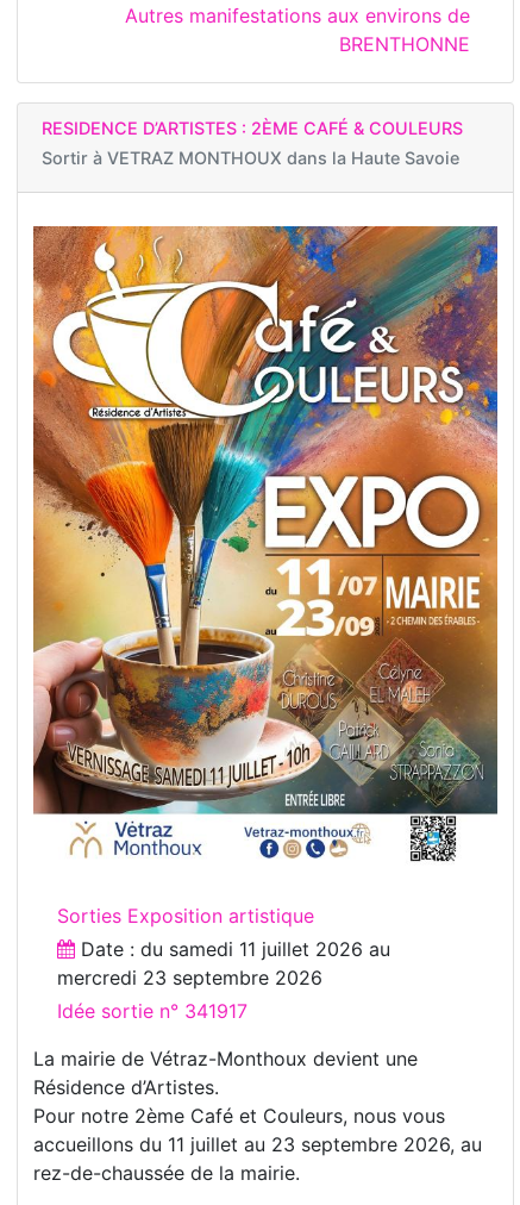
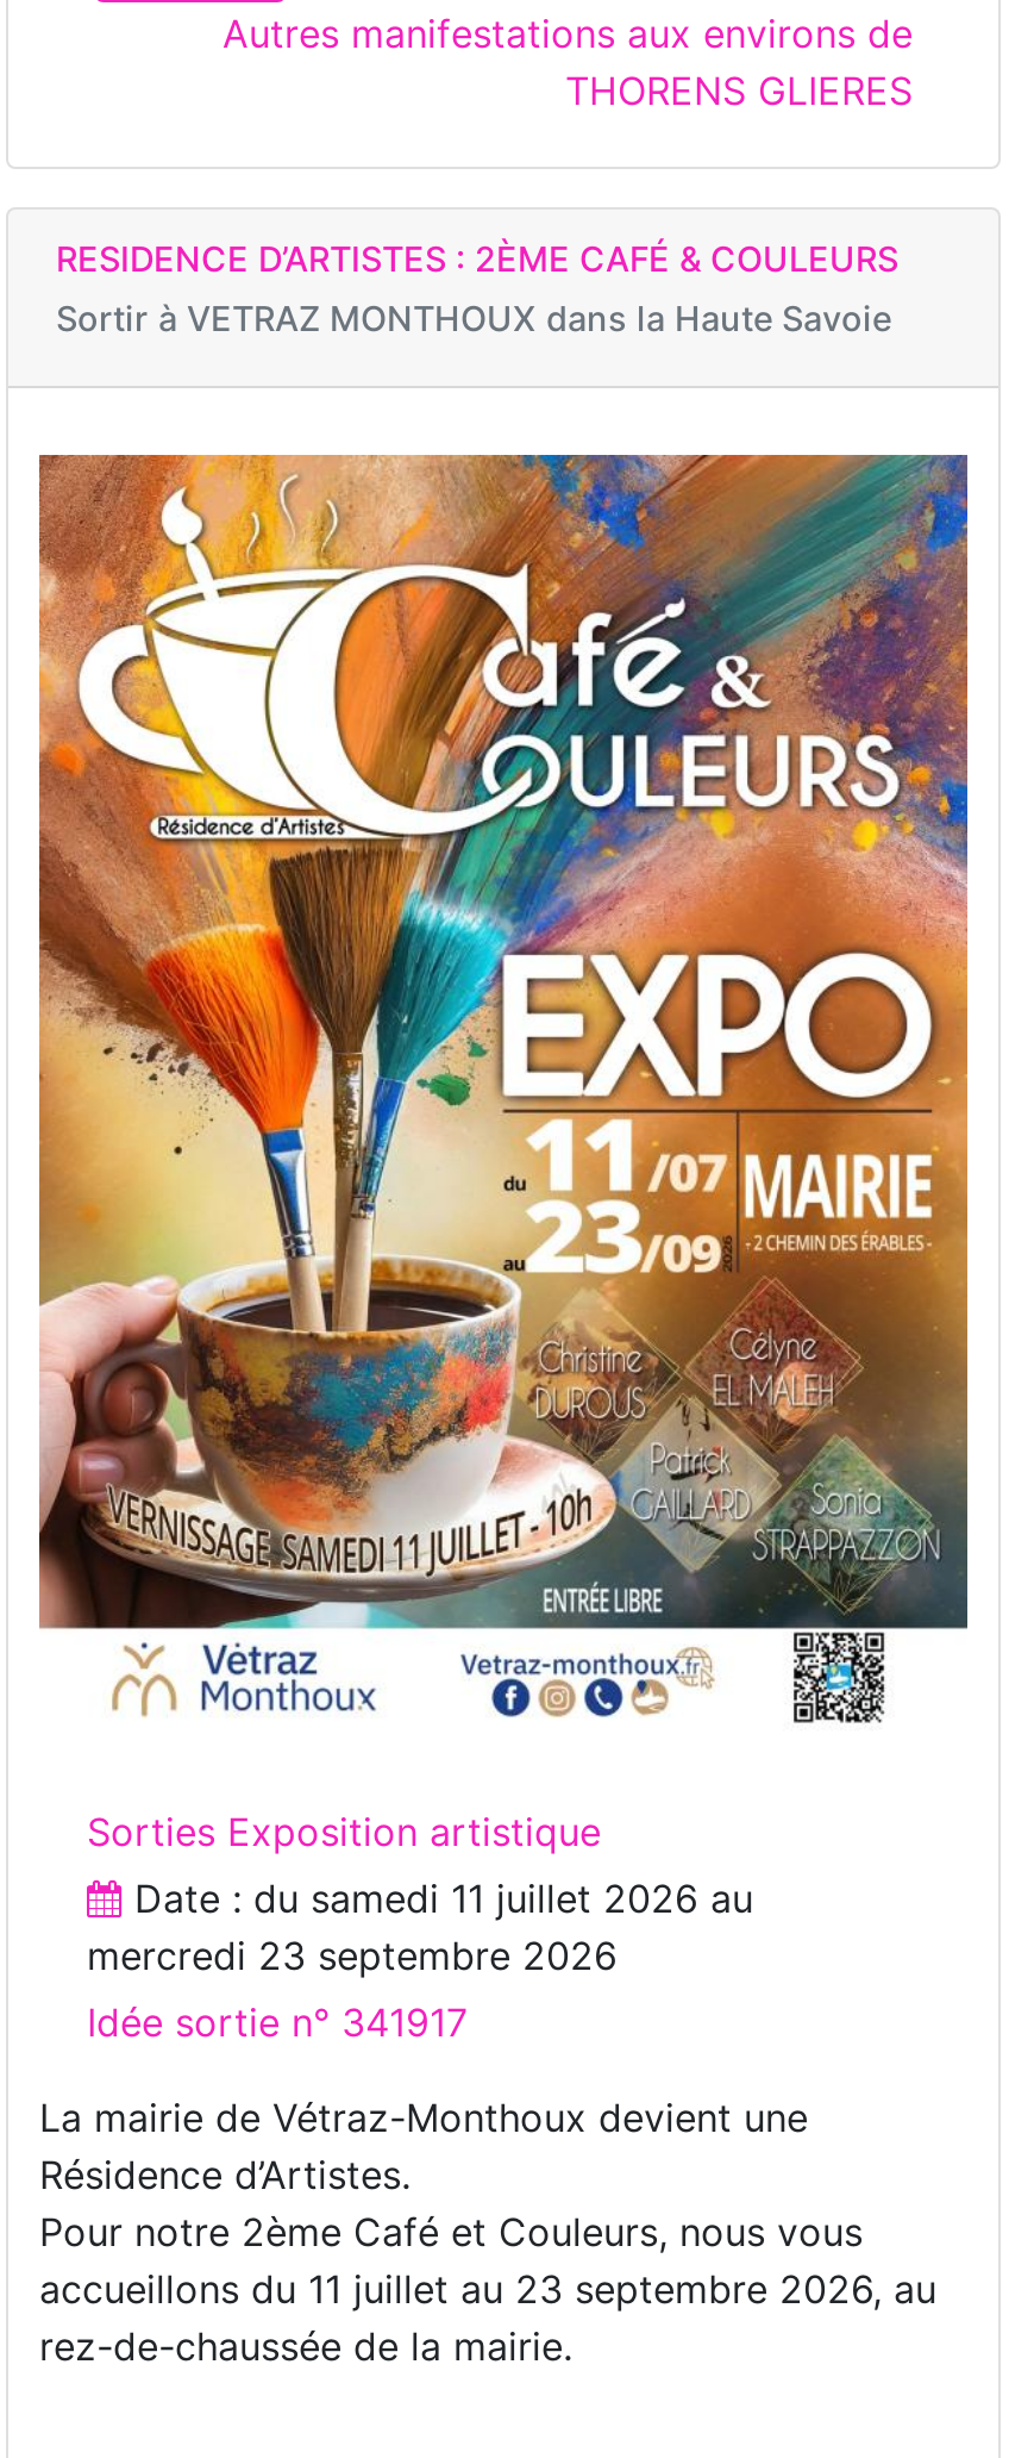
- BRENTHONNE
+ THORENS GLIERES
